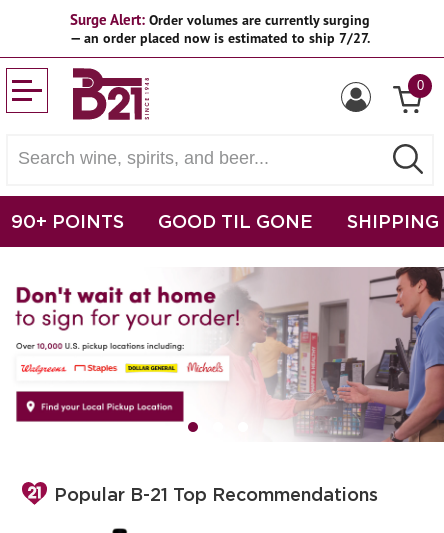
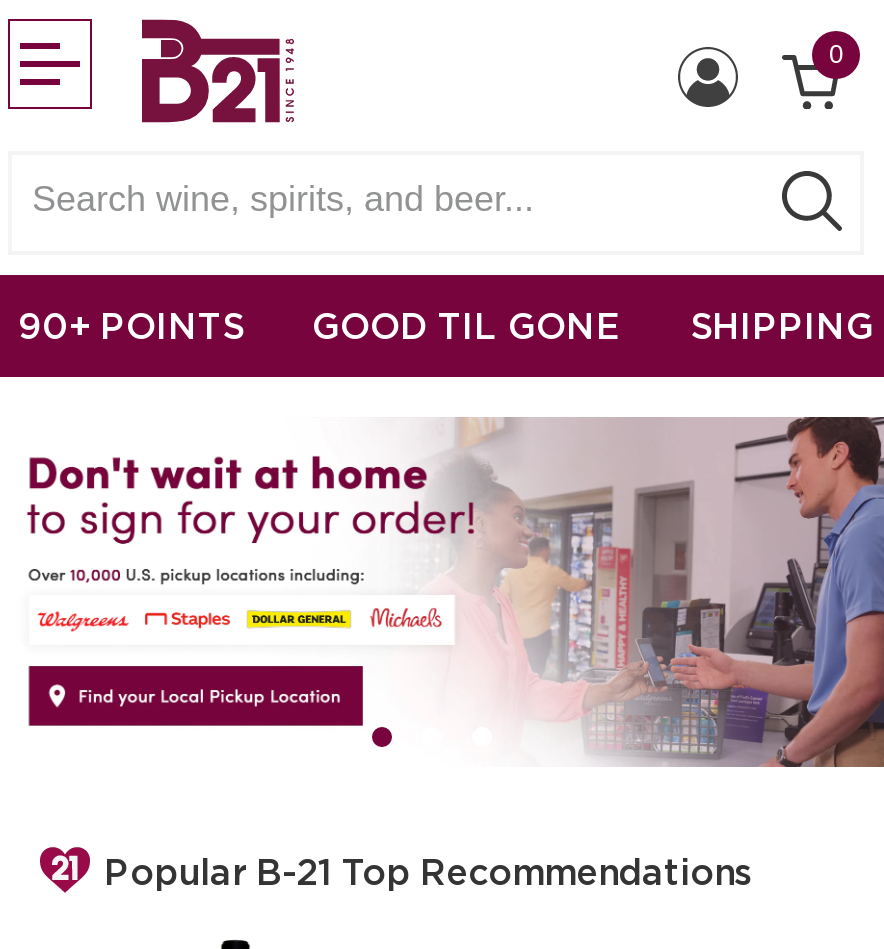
- Surge Alert: Order volumes are currently surging
- — an order placed now is estimated to ship 7/27.
